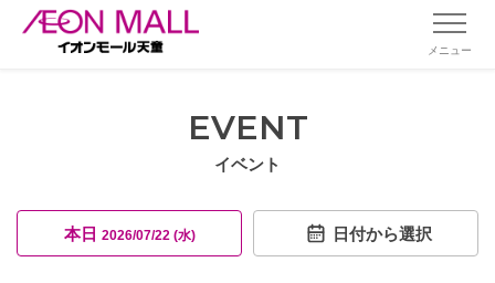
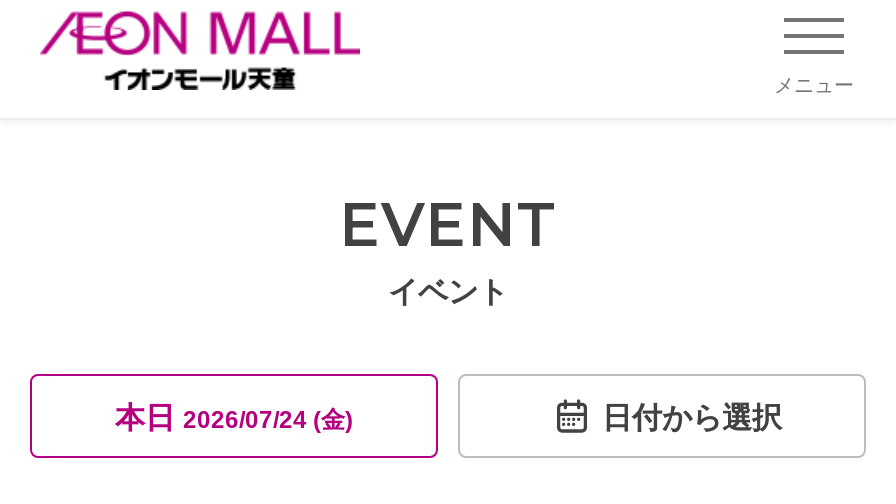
- 本日2026/07/22 (水)
+ 本日2026/07/24 (金)
